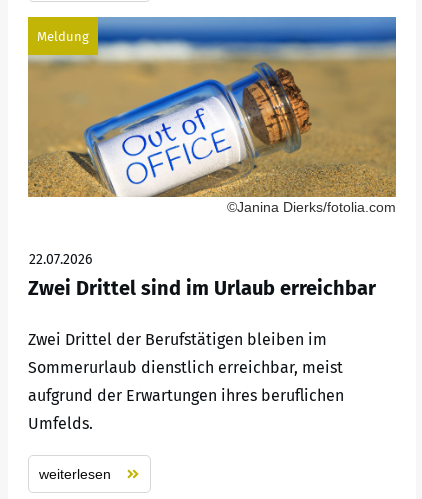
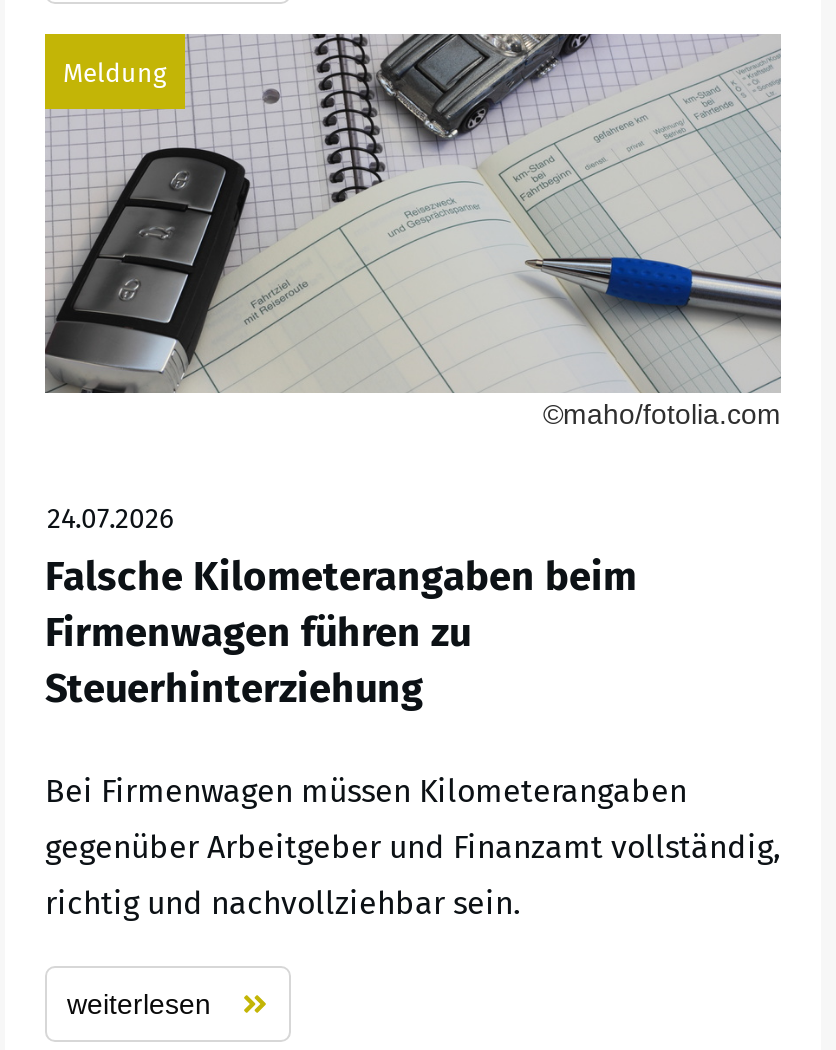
- [image]
- ©Janina Dierks/fotolia.com
- 22.07.2026
- Zwei Drittel sind im Urlaub erreichbar
- Zwei Drittel der Berufstätigen bleiben im
- Sommerurlaub dienstlich erreichbar, meist
- aufgrund der Erwartungen ihres beruflichen
- Umfelds.
+ [image]
+ ©maho/fotolia.com
+ 24.07.2026
+ Falsche Kilometerangaben beim
+ Firmenwagen führen zu
+ Steuerhinterziehung
+ Bei Firmenwagen müssen Kilometerangaben
+ gegenüber Arbeitgeber und Finanzamt vollständig,
+ richtig und nachvollziehbar sein.
